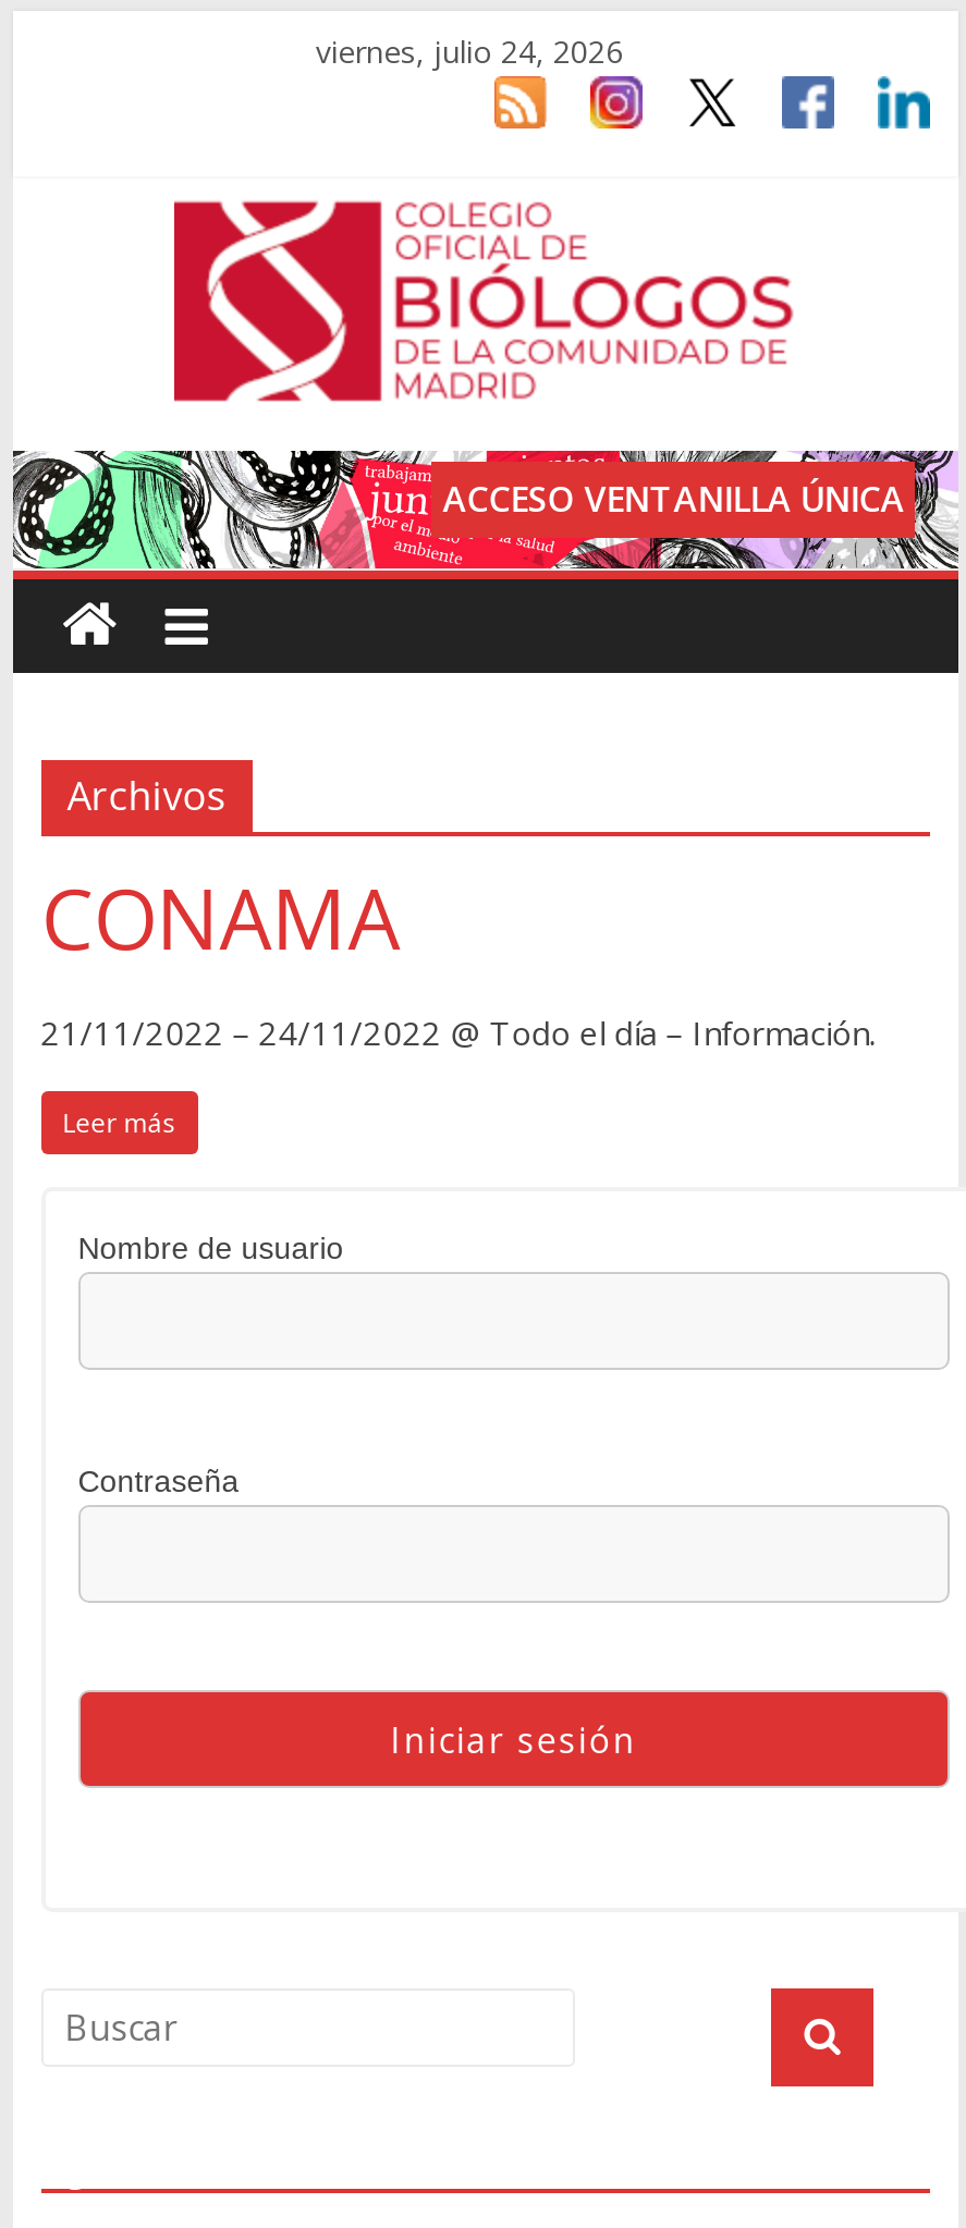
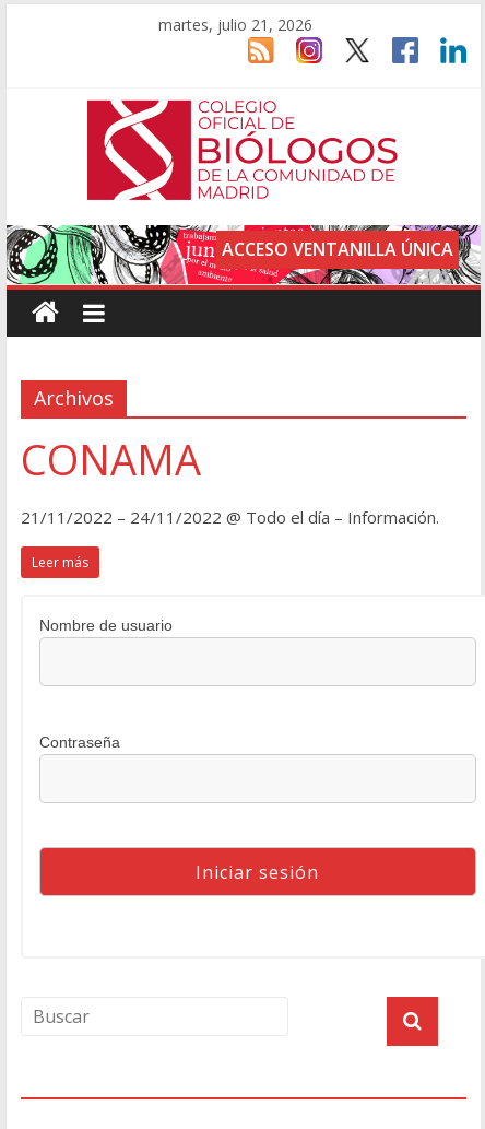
- viernes, julio 24, 2026
+ martes, julio 21, 2026
